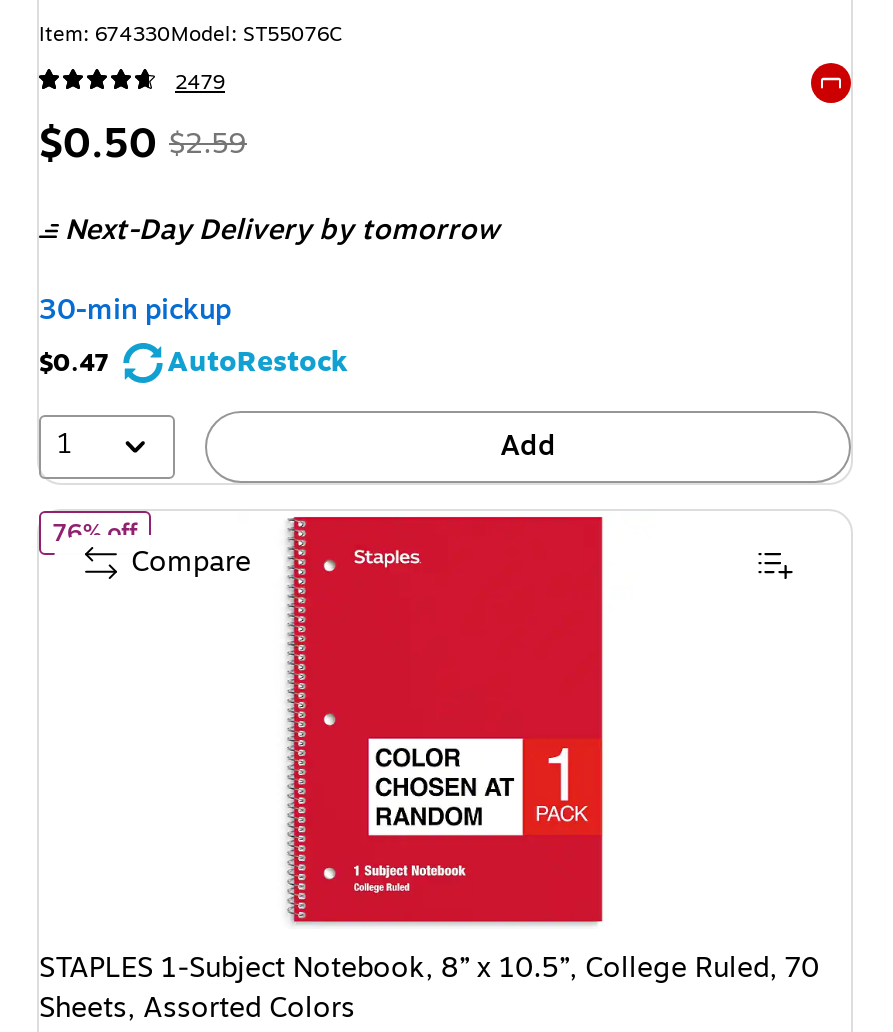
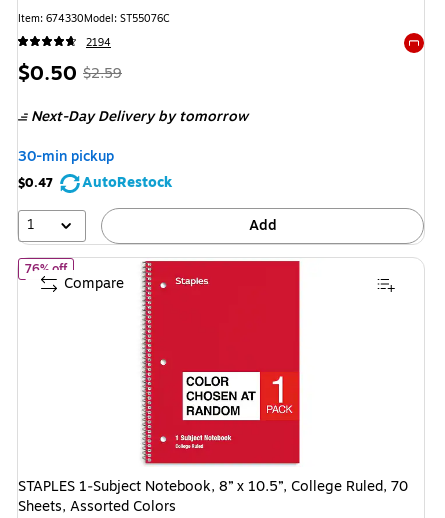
- 2479
+ 2194
